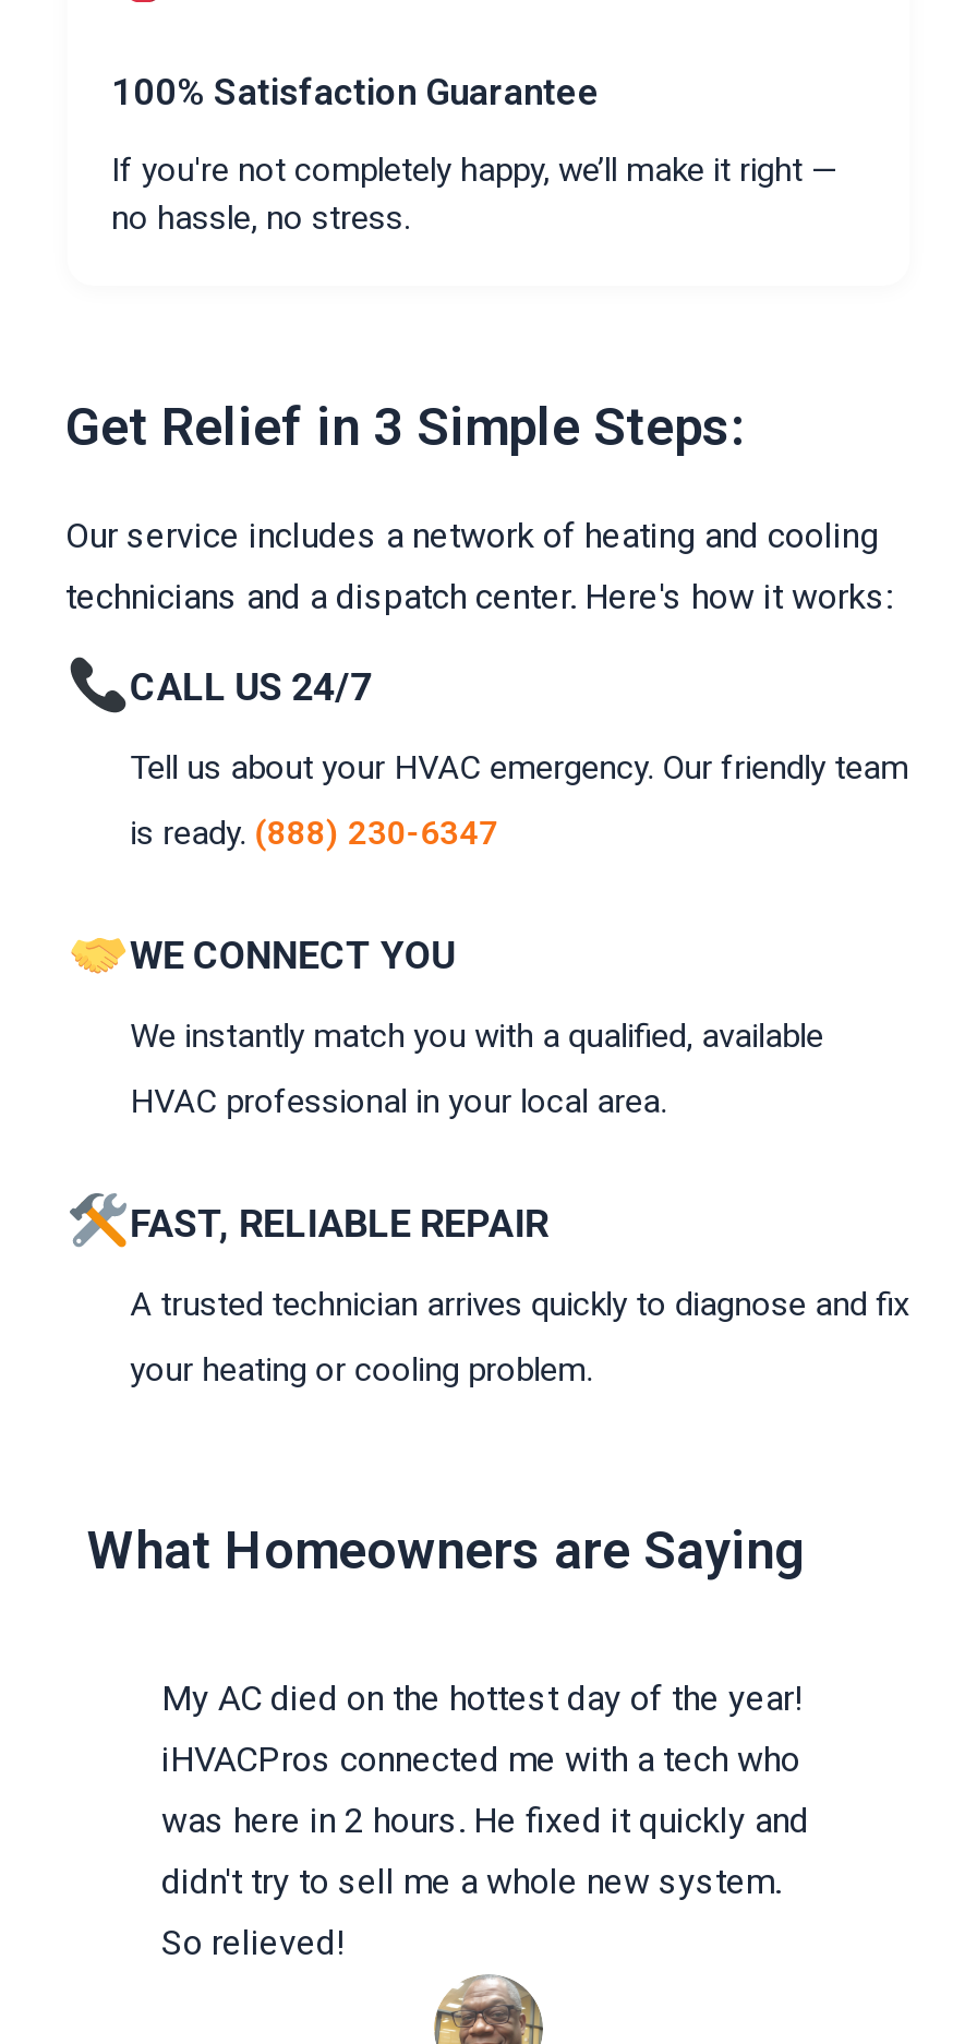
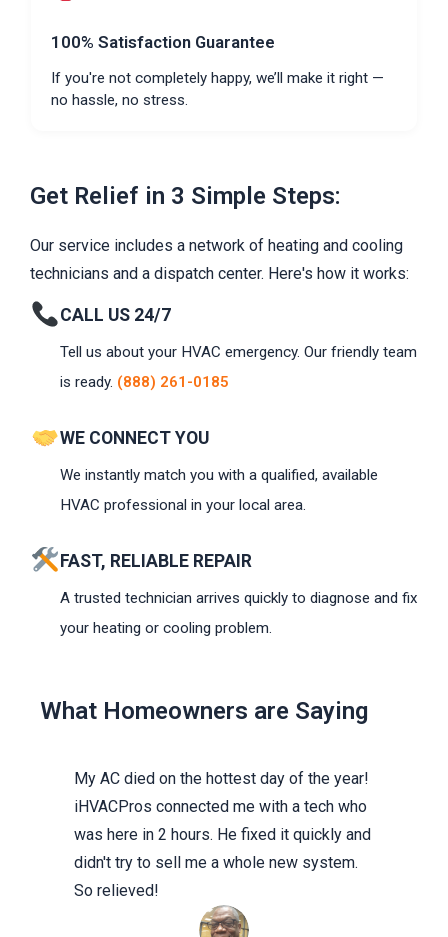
- is ready. (888) 230-6347
+ is ready. (888) 261-0185
